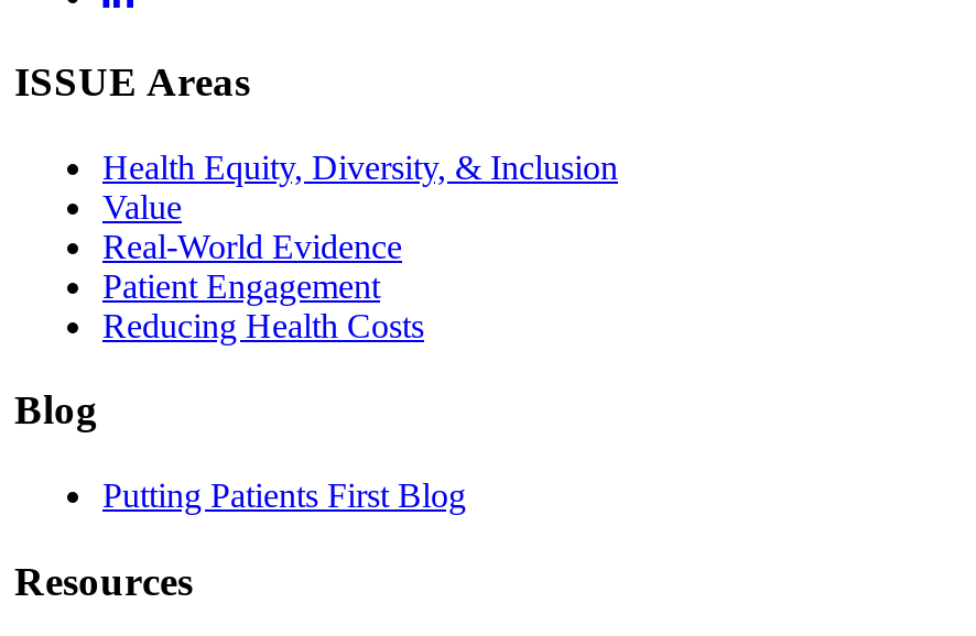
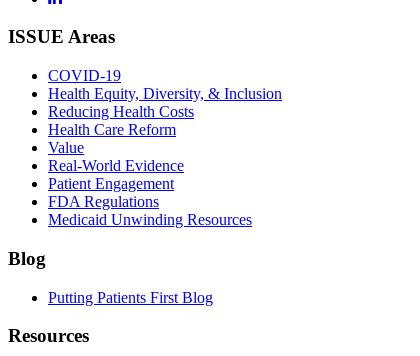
+ COVID-19

+ Health Care Reform

moved up: Reducing Health Costs

+ FDA Regulations
+ Medicaid Unwinding Resources
